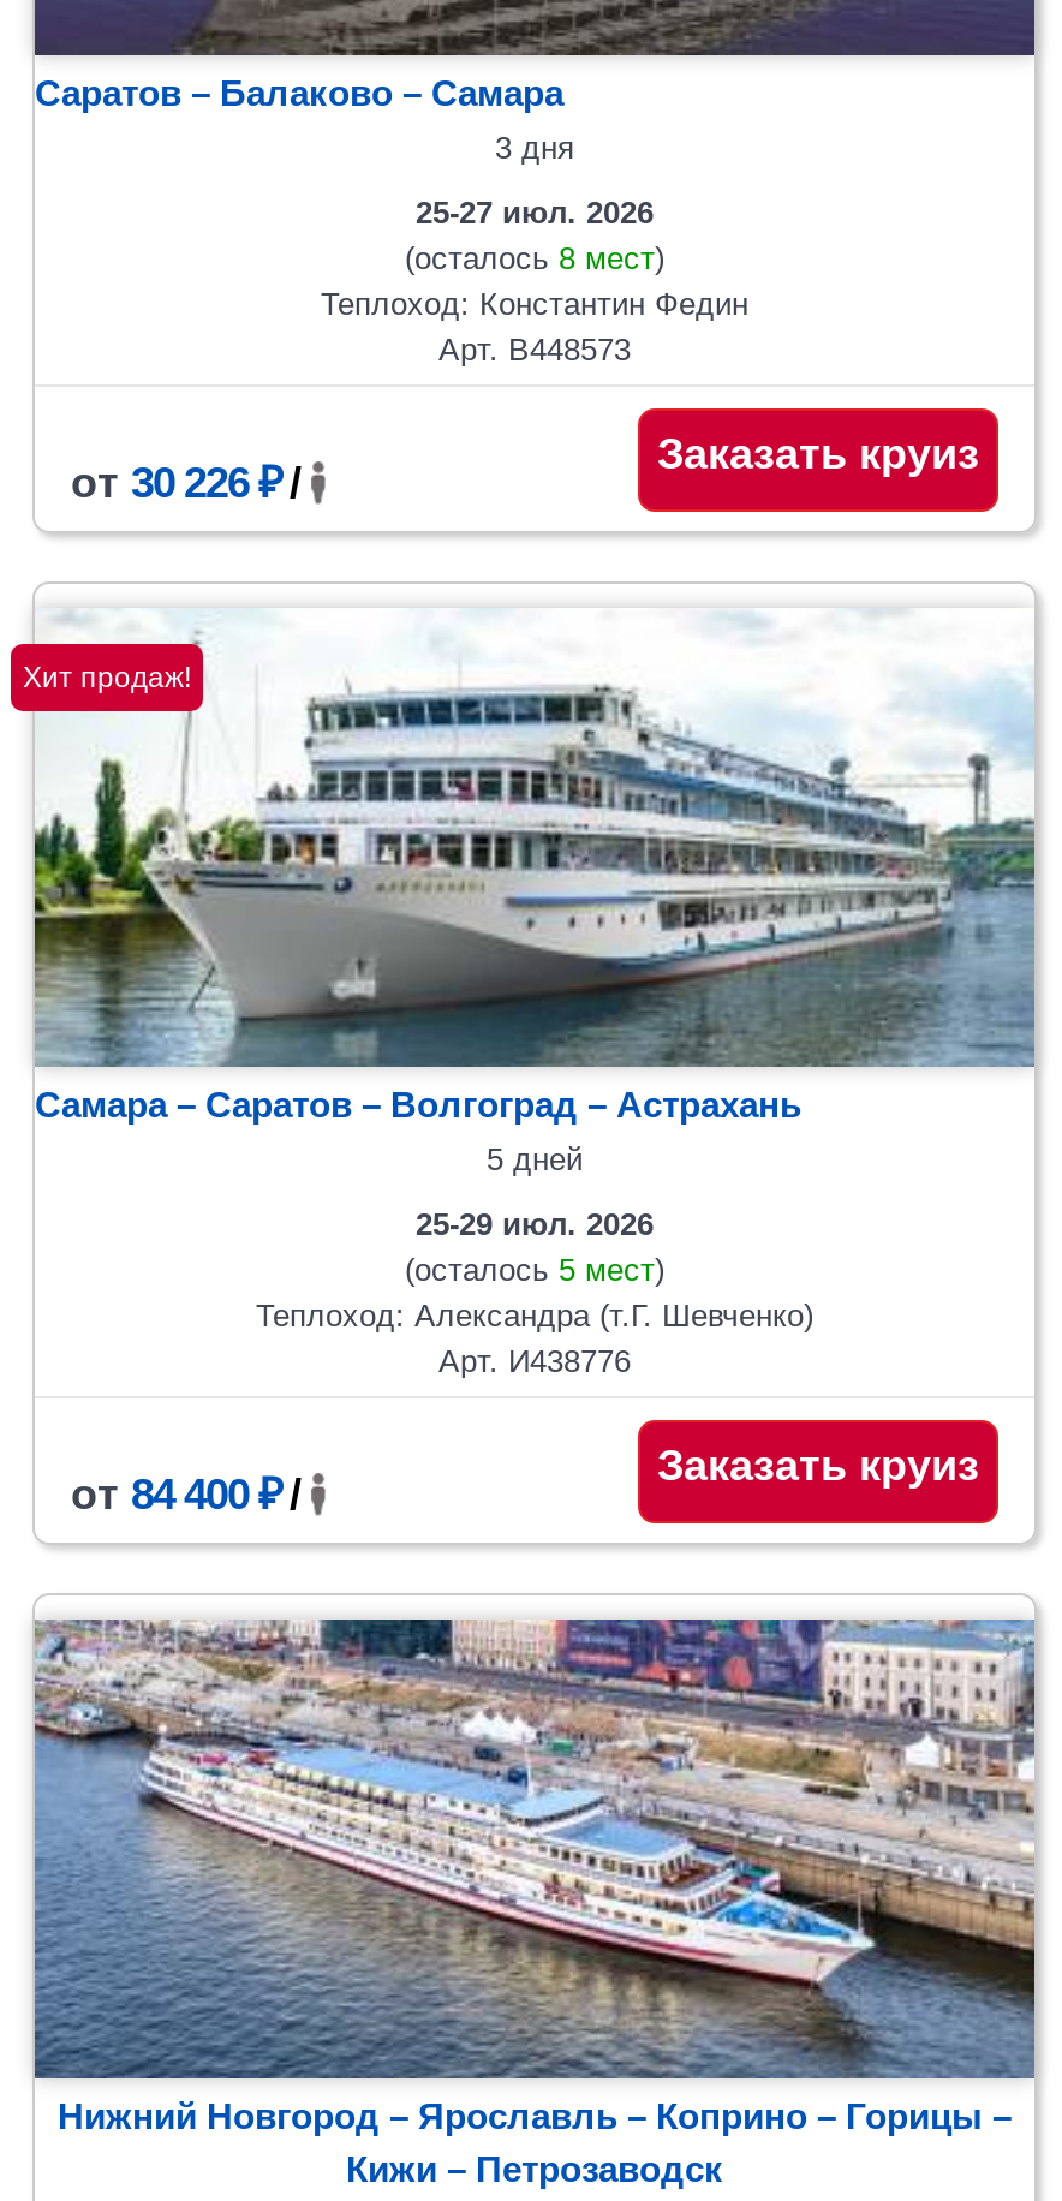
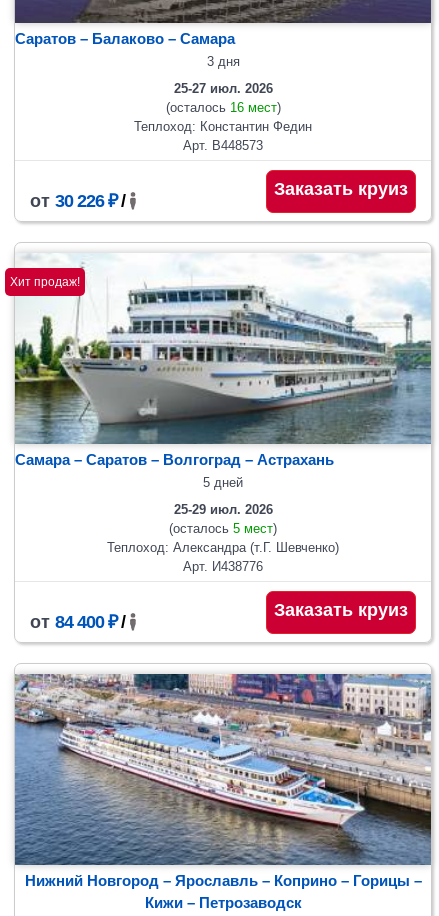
- (осталось 8 мест)
+ (осталось 16 мест)
